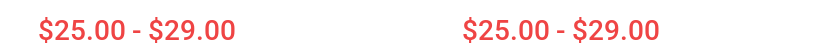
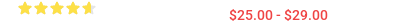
- $25.00 - $29.00
